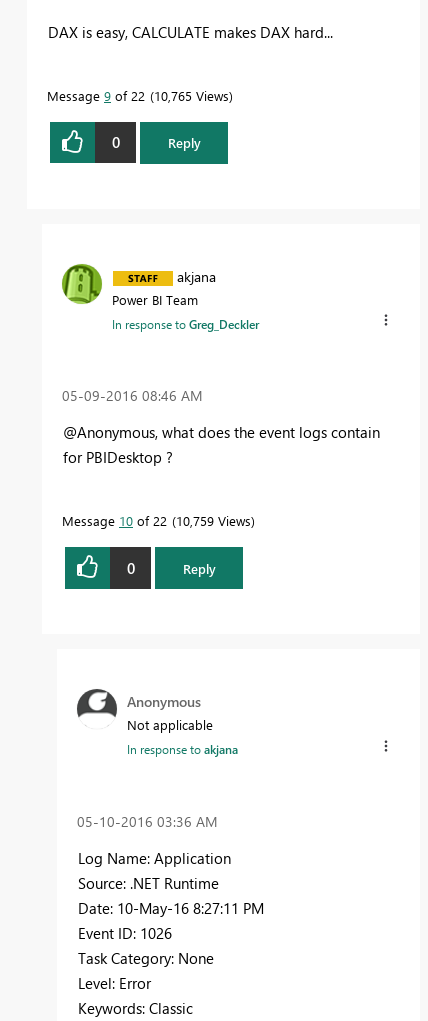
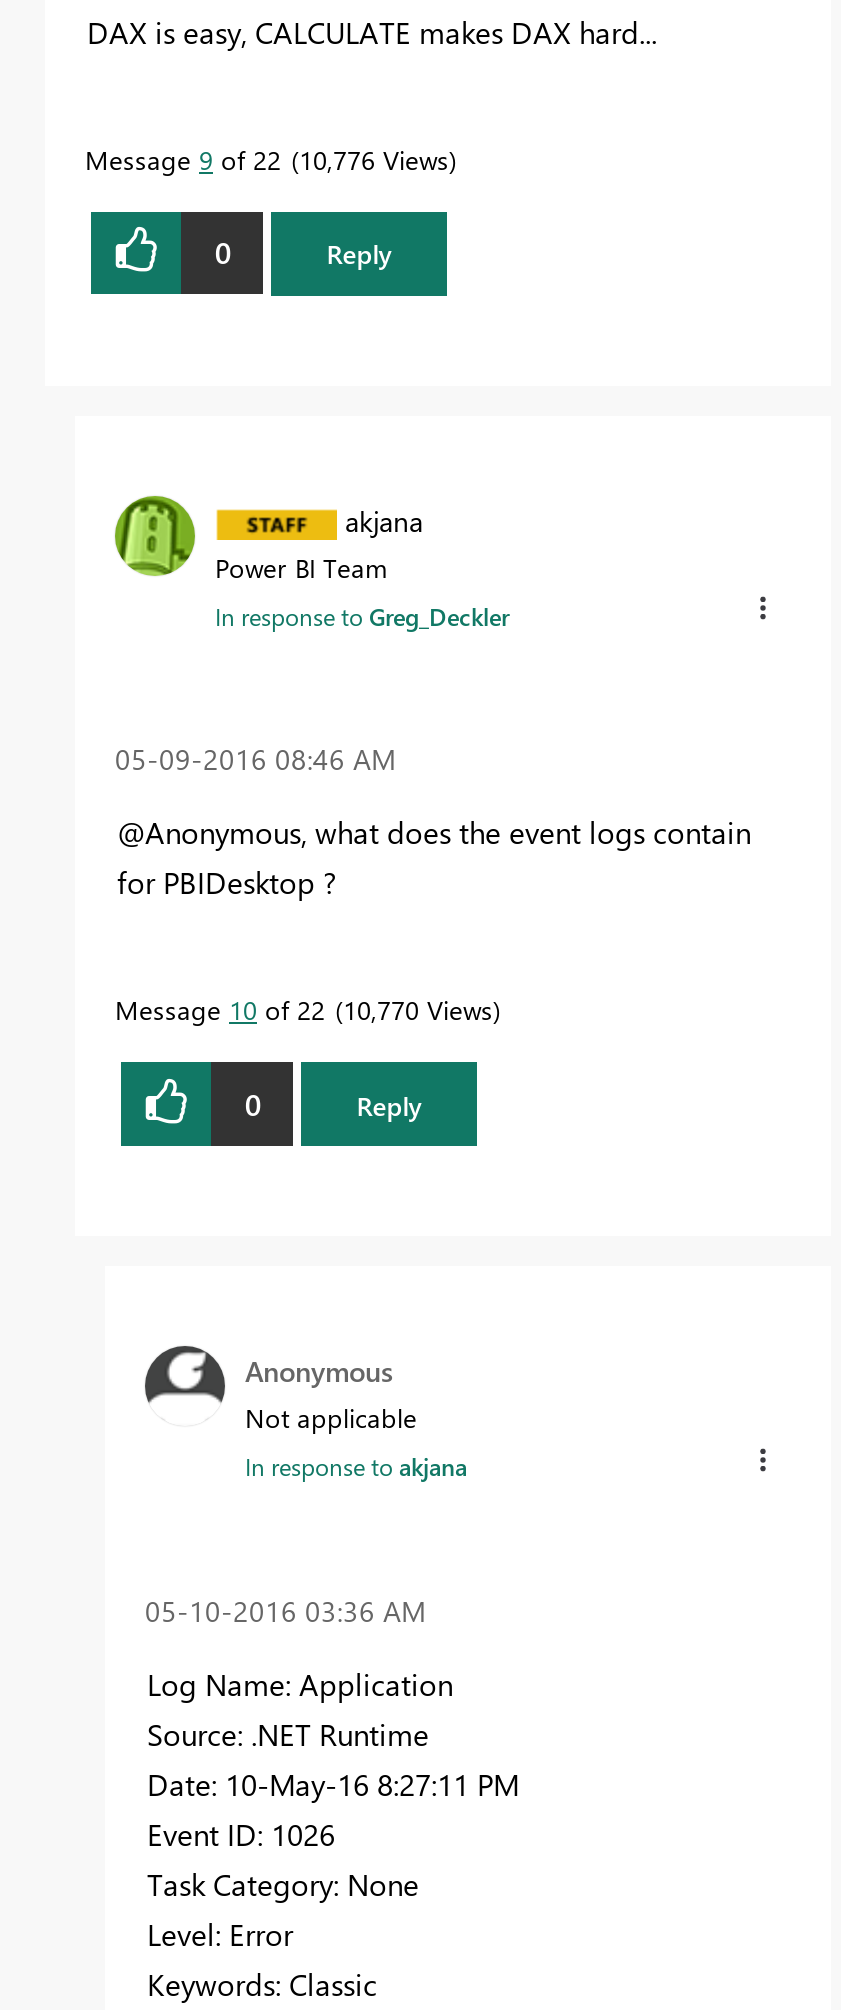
- Message 9 of 22 10,765 Views
+ Message 9 of 22 10,776 Views

- Message 10 of 22 10,759 Views
+ Message 10 of 22 10,770 Views
